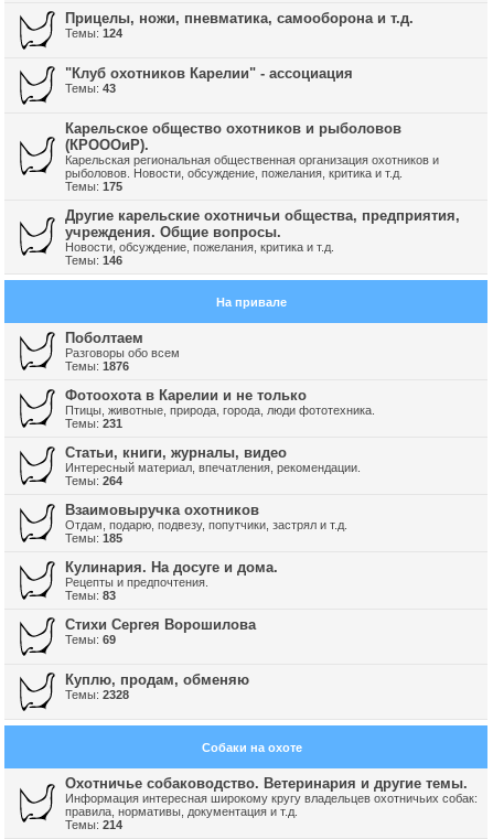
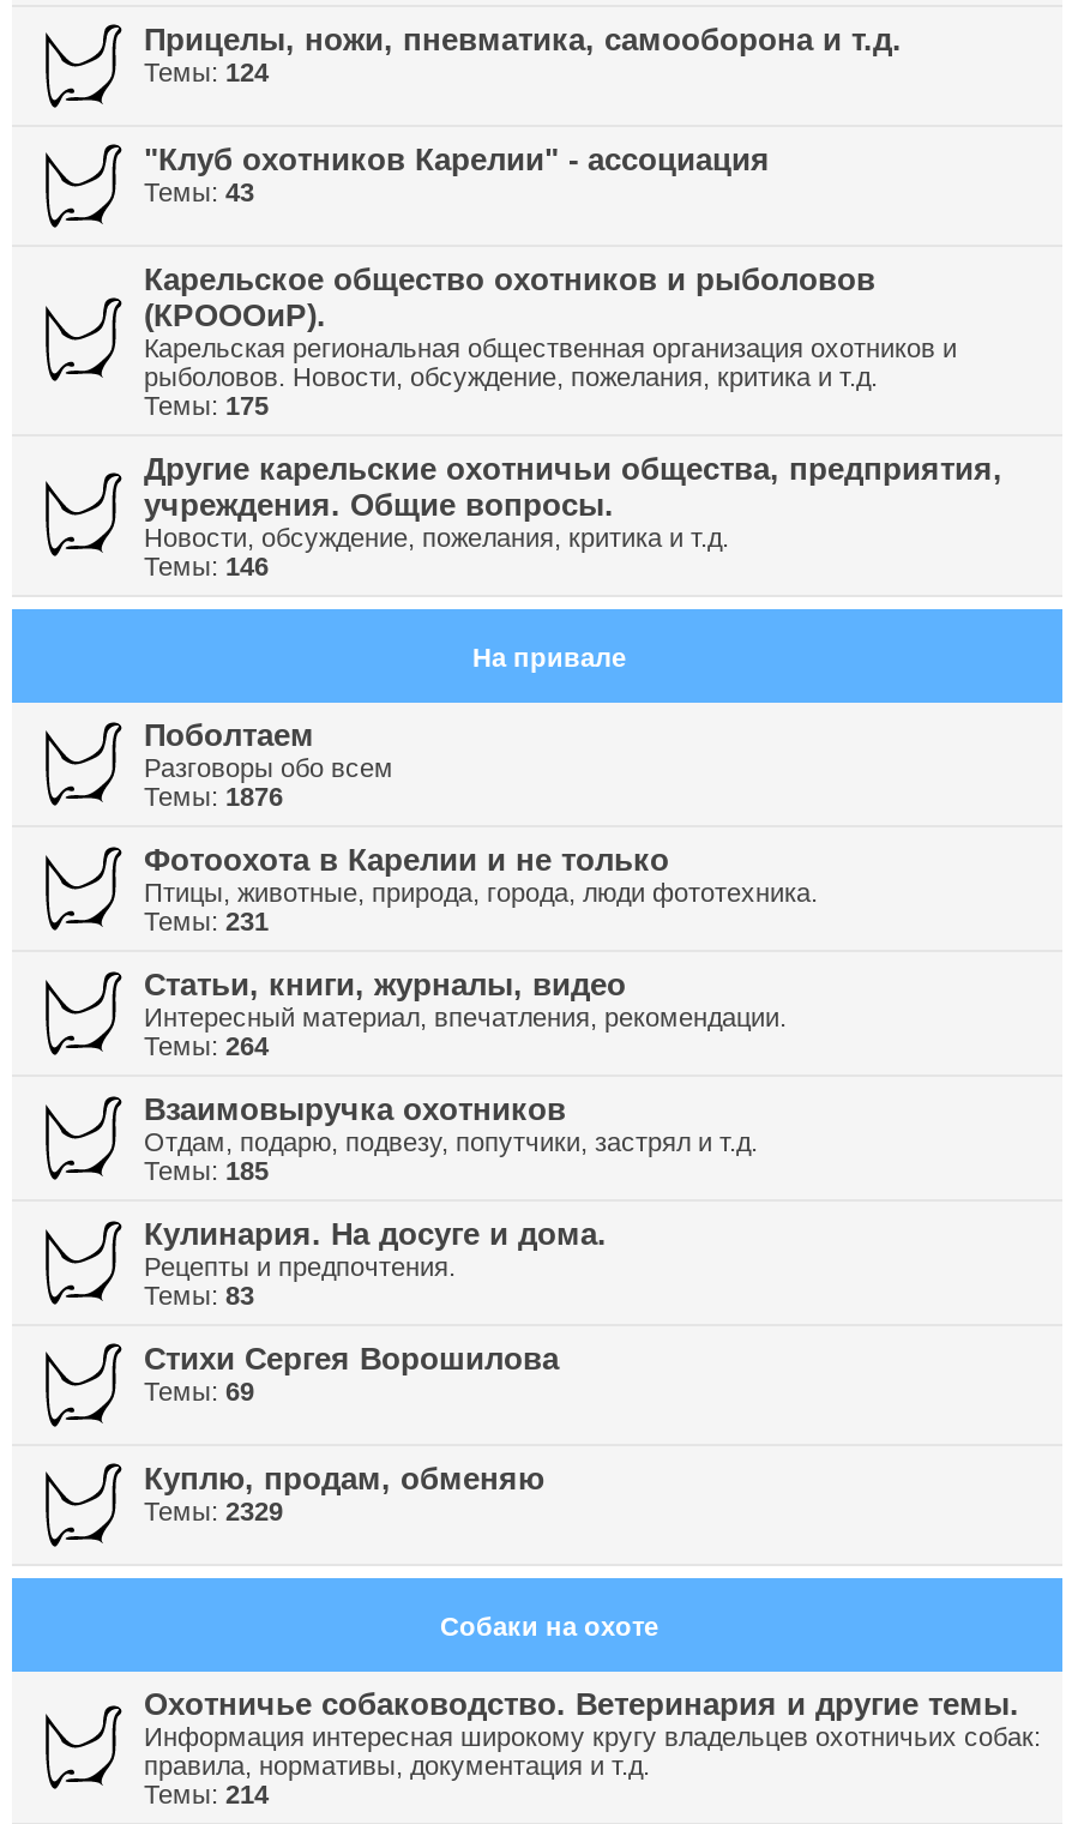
- Темы: 2328
+ Темы: 2329
